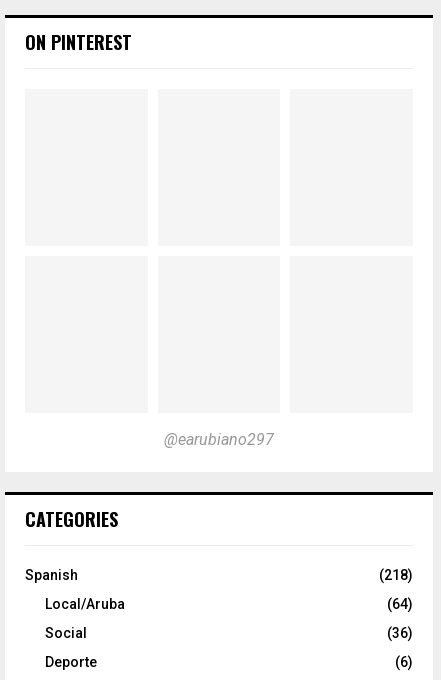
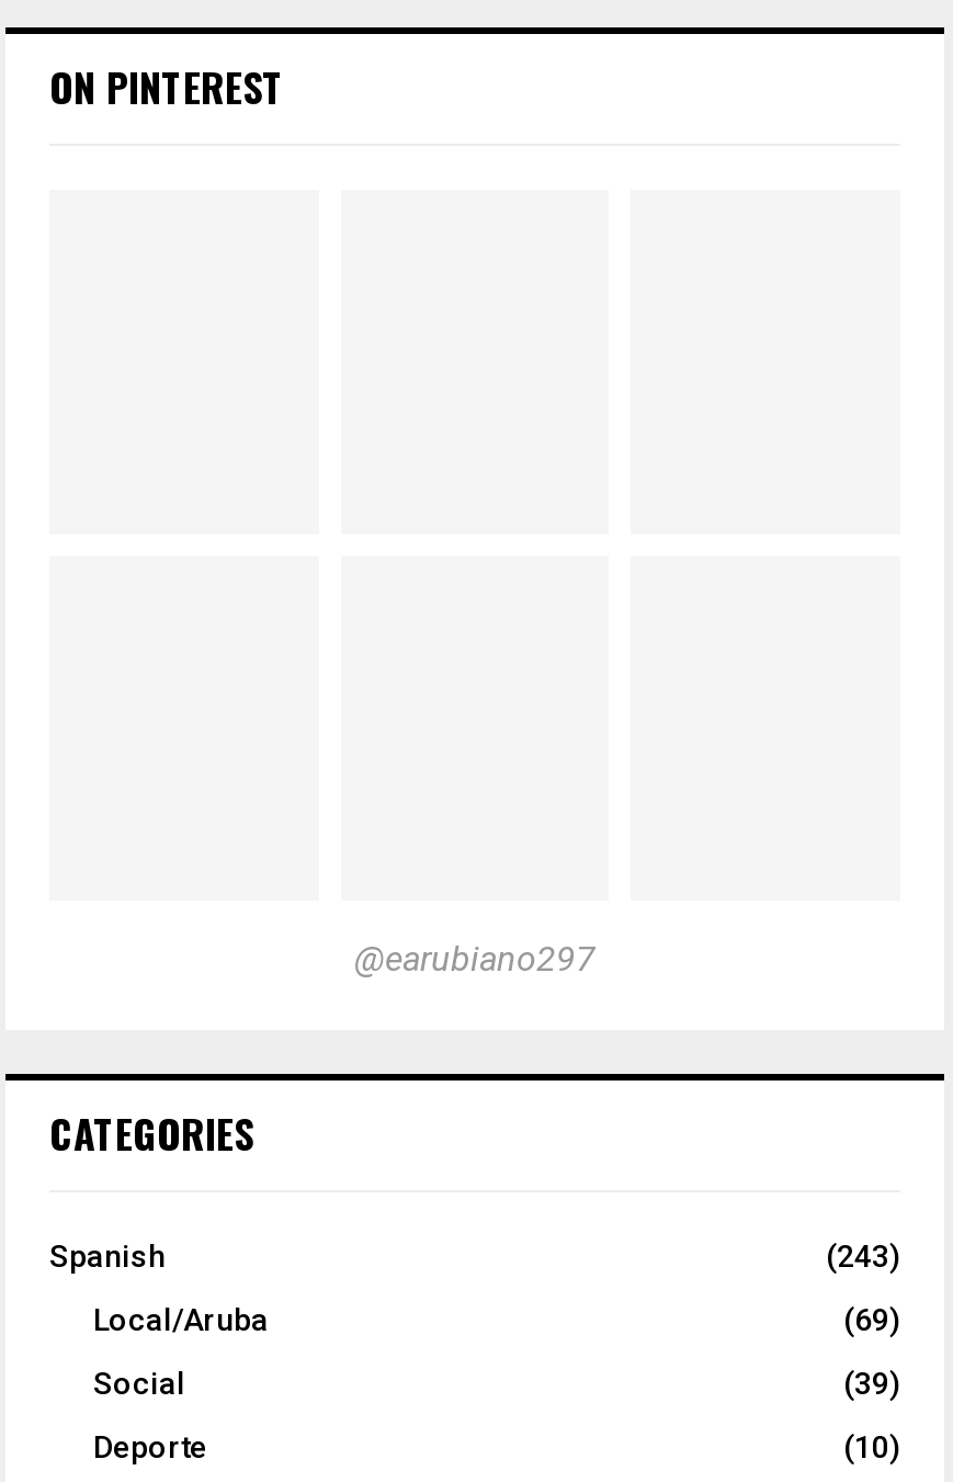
- (218)
+ (243)

- (64)
+ (69)

- (36)
+ (39)

- (6)
+ (10)
